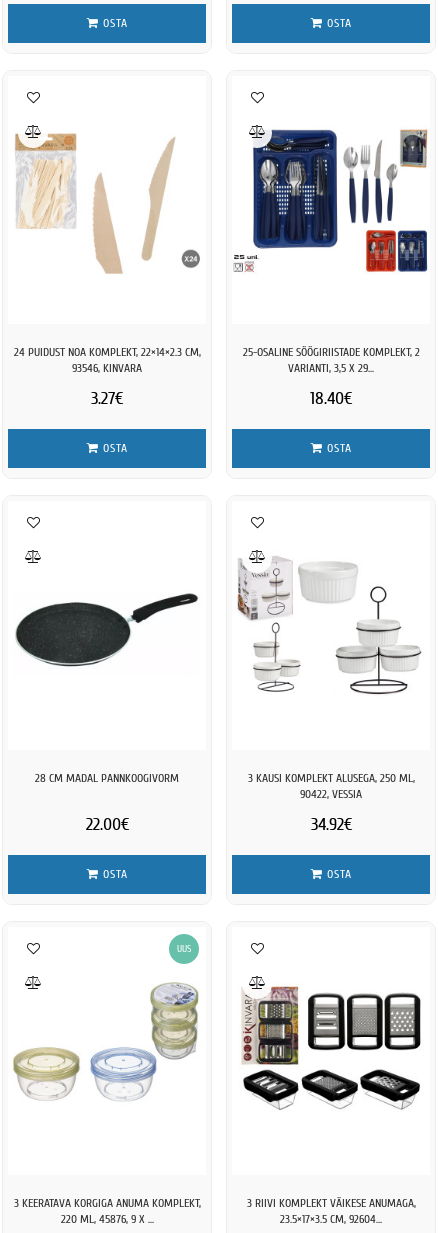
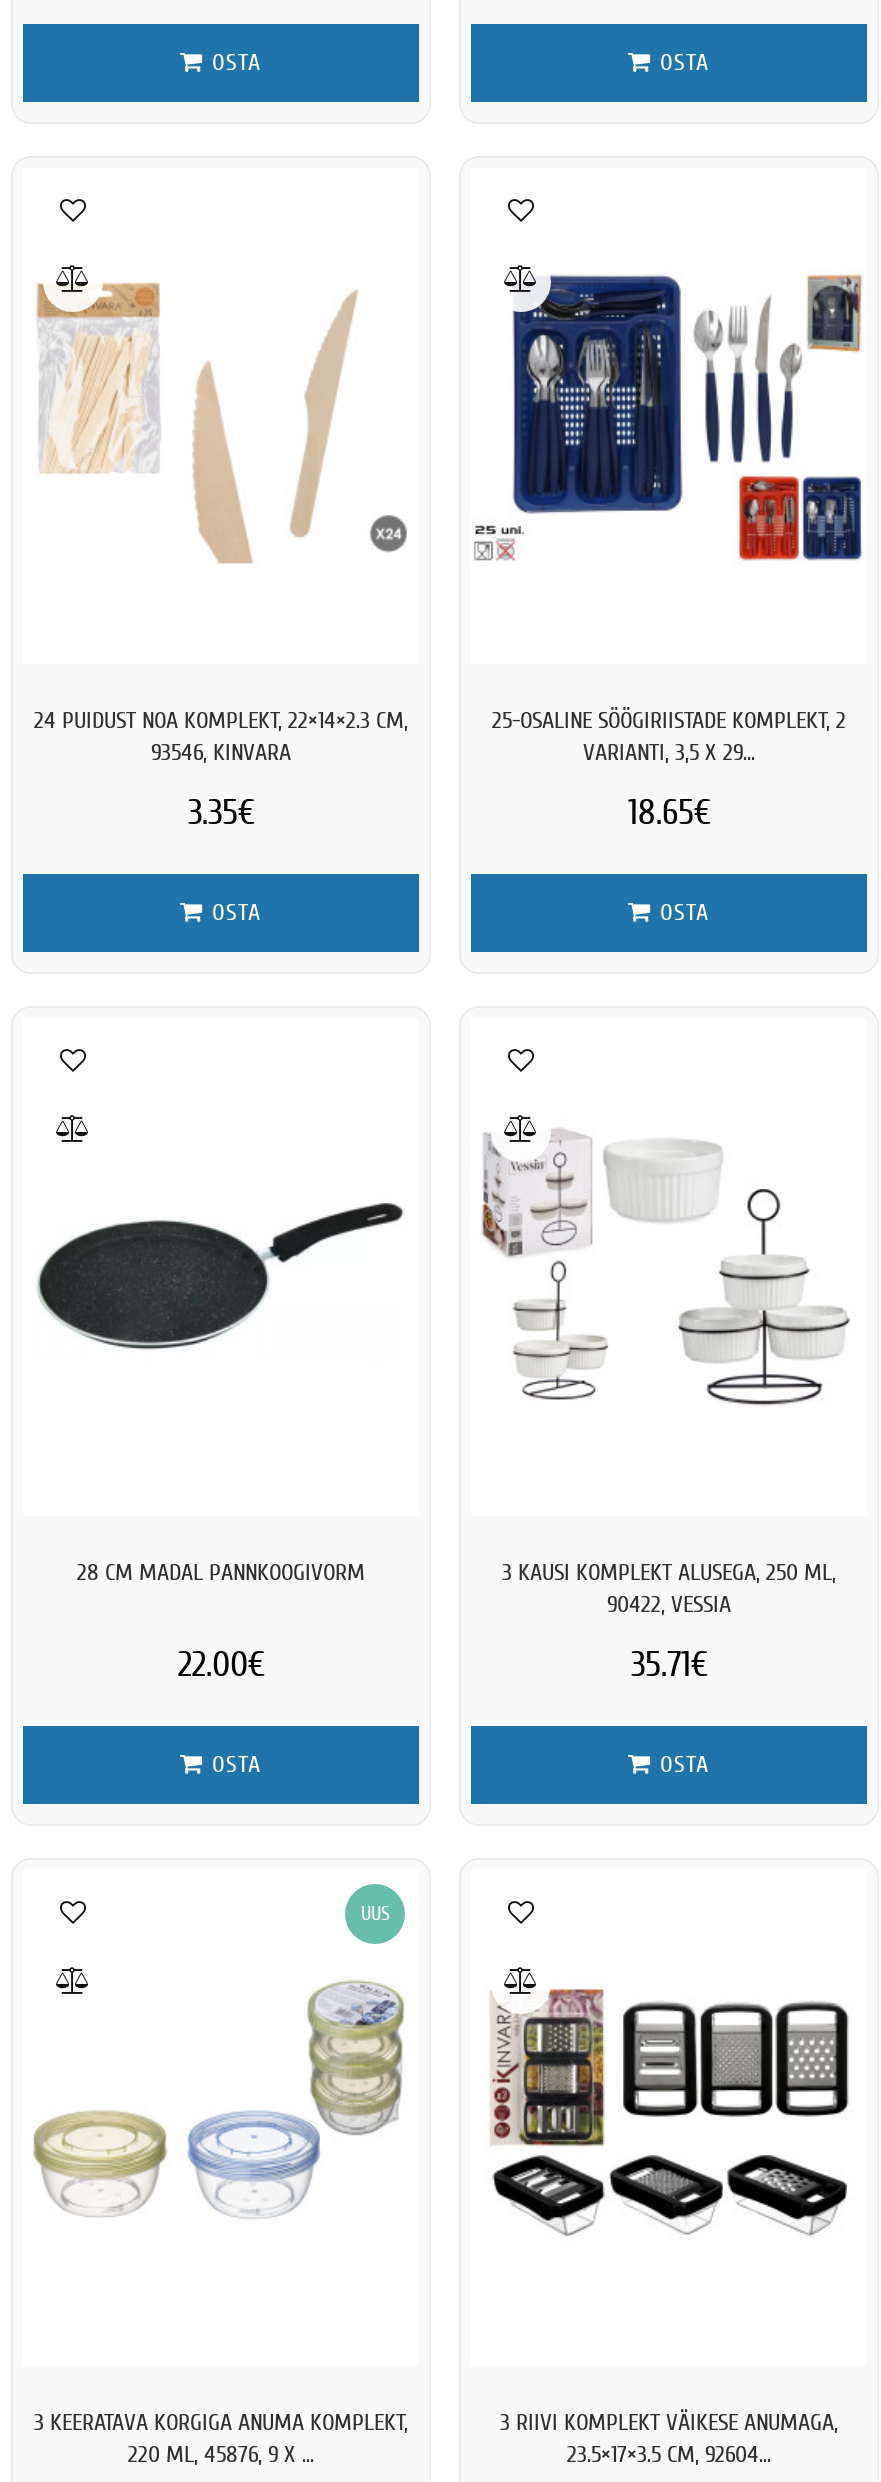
- 3.27€
+ 3.35€

- 18.40€
+ 18.65€

- 34.92€
+ 35.71€
